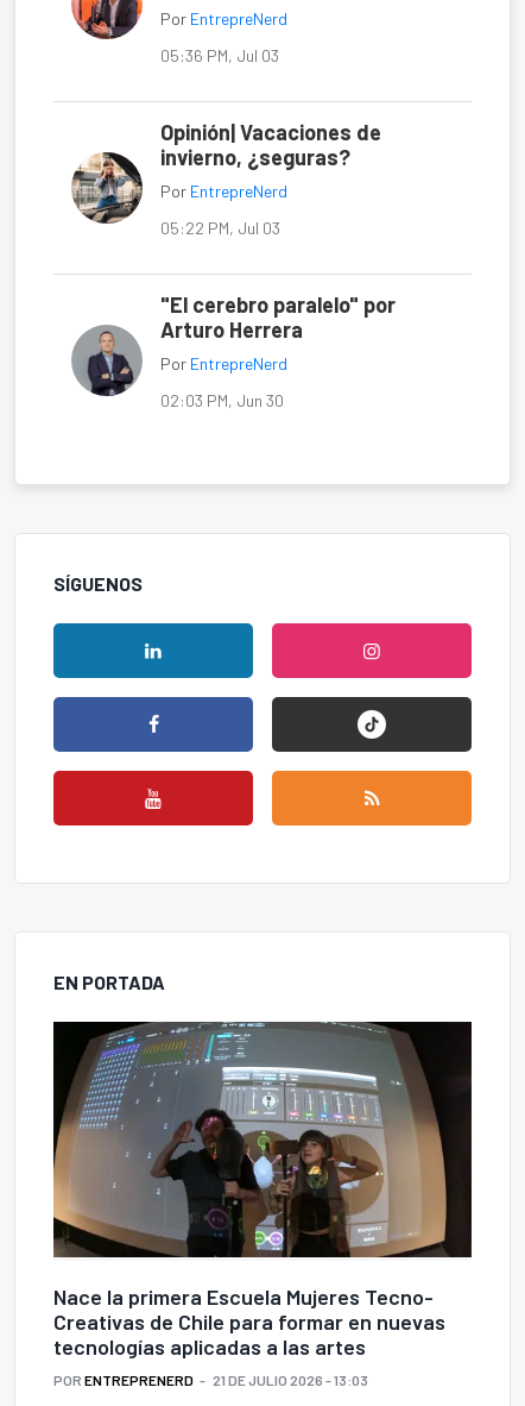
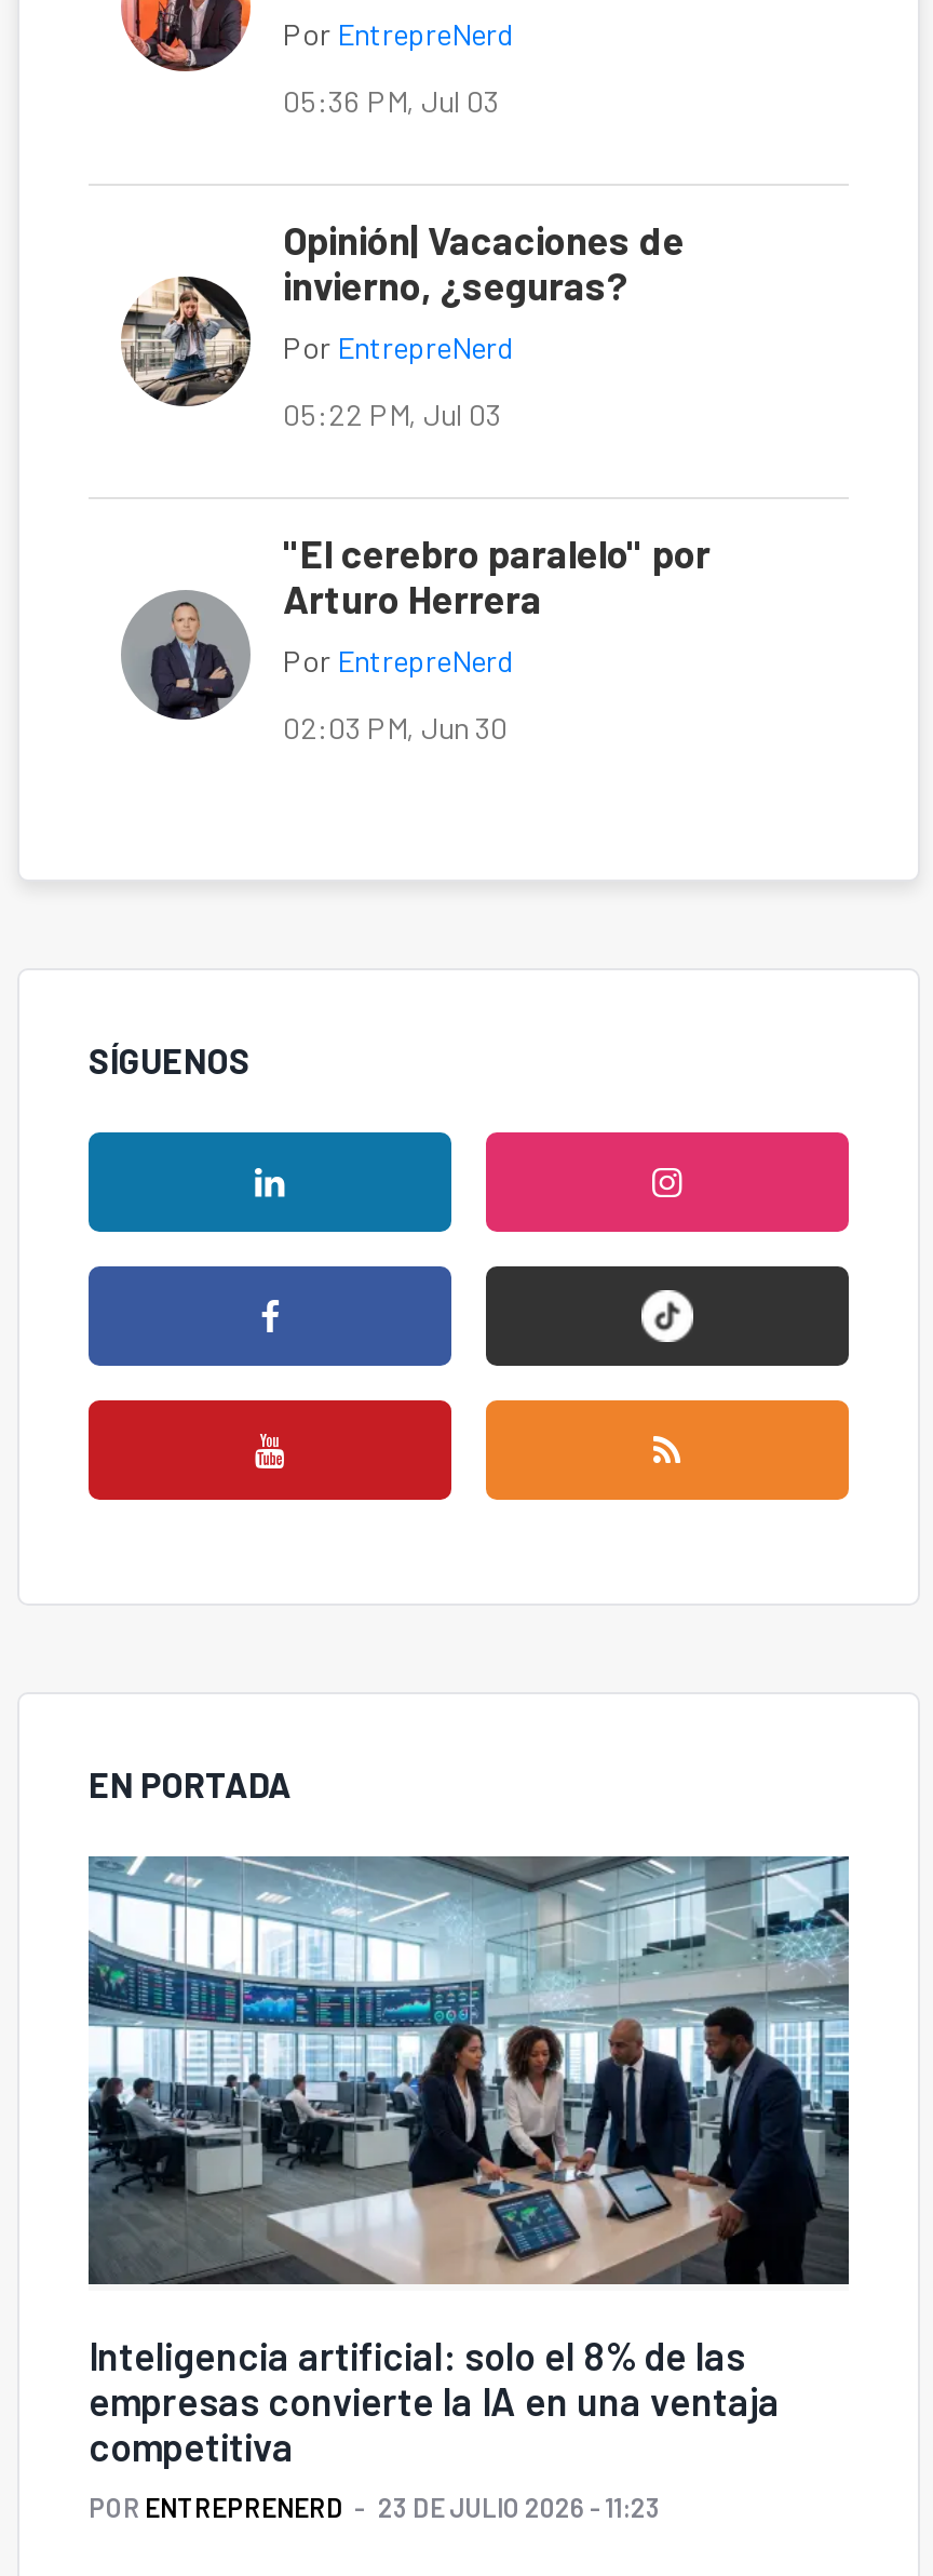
- [image]
- Nace la primera Escuela Mujeres Tecno-
- Creativas de Chile para formar en nuevas
- tecnologías aplicadas a las artes
+ [image]
+ Inteligencia artificial: solo el 8% de las
+ empresas convierte la IA en una ventaja
+ competitiva

- POR ENTREPRENERD 21 DE JULIO 2026 - 13:03
+ POR ENTREPRENERD 23 DE JULIO 2026 - 11:23
